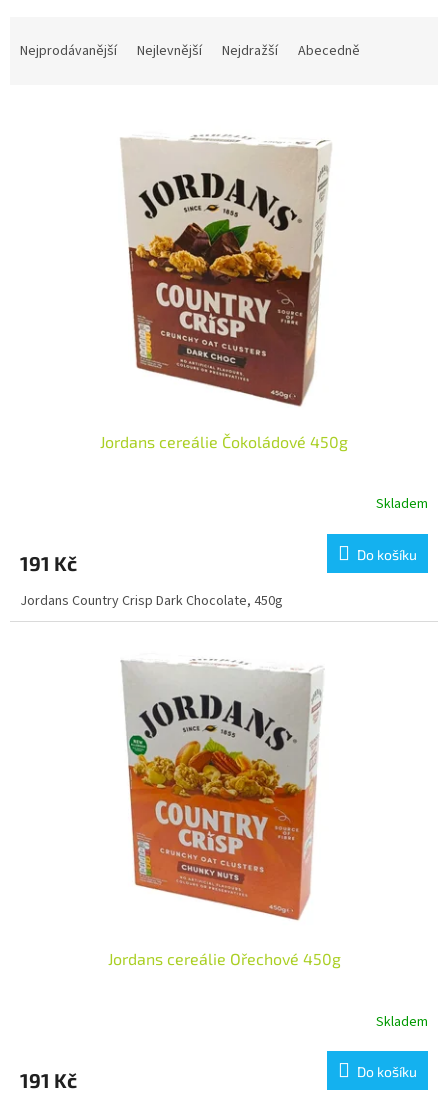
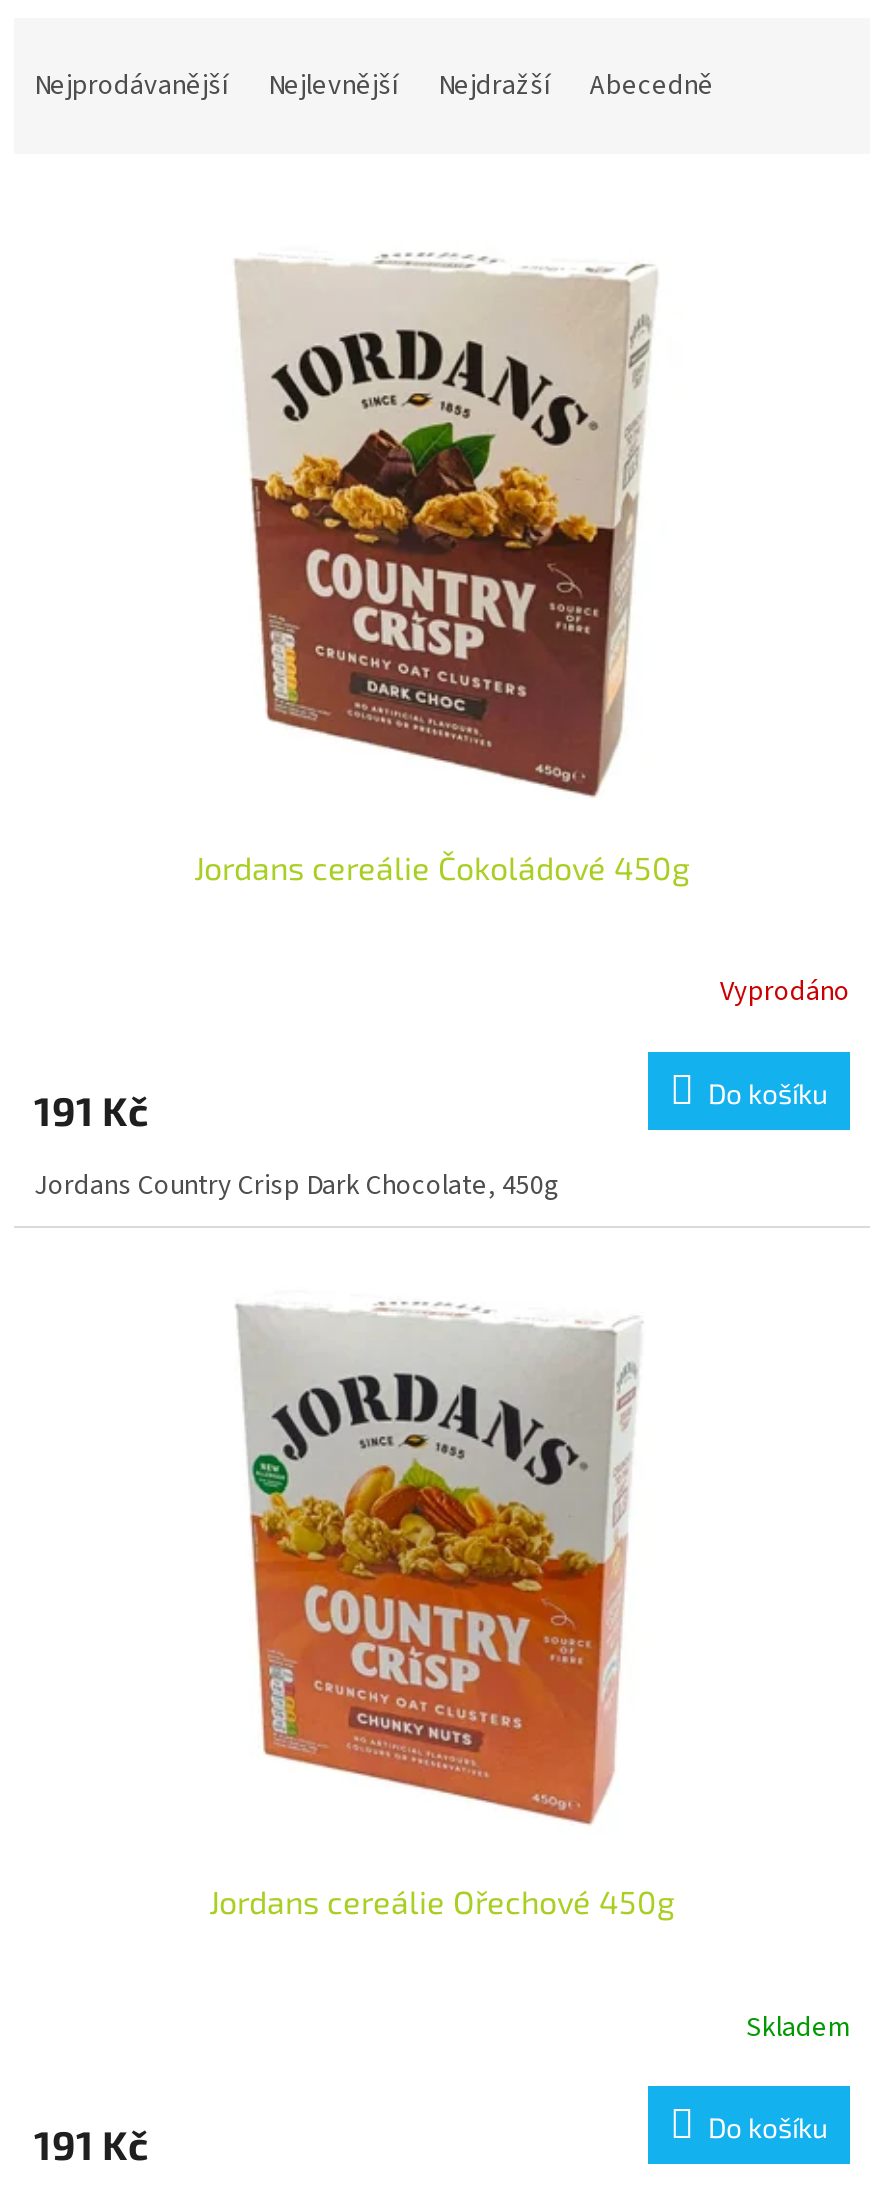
- Skladem
+ Vyprodáno
